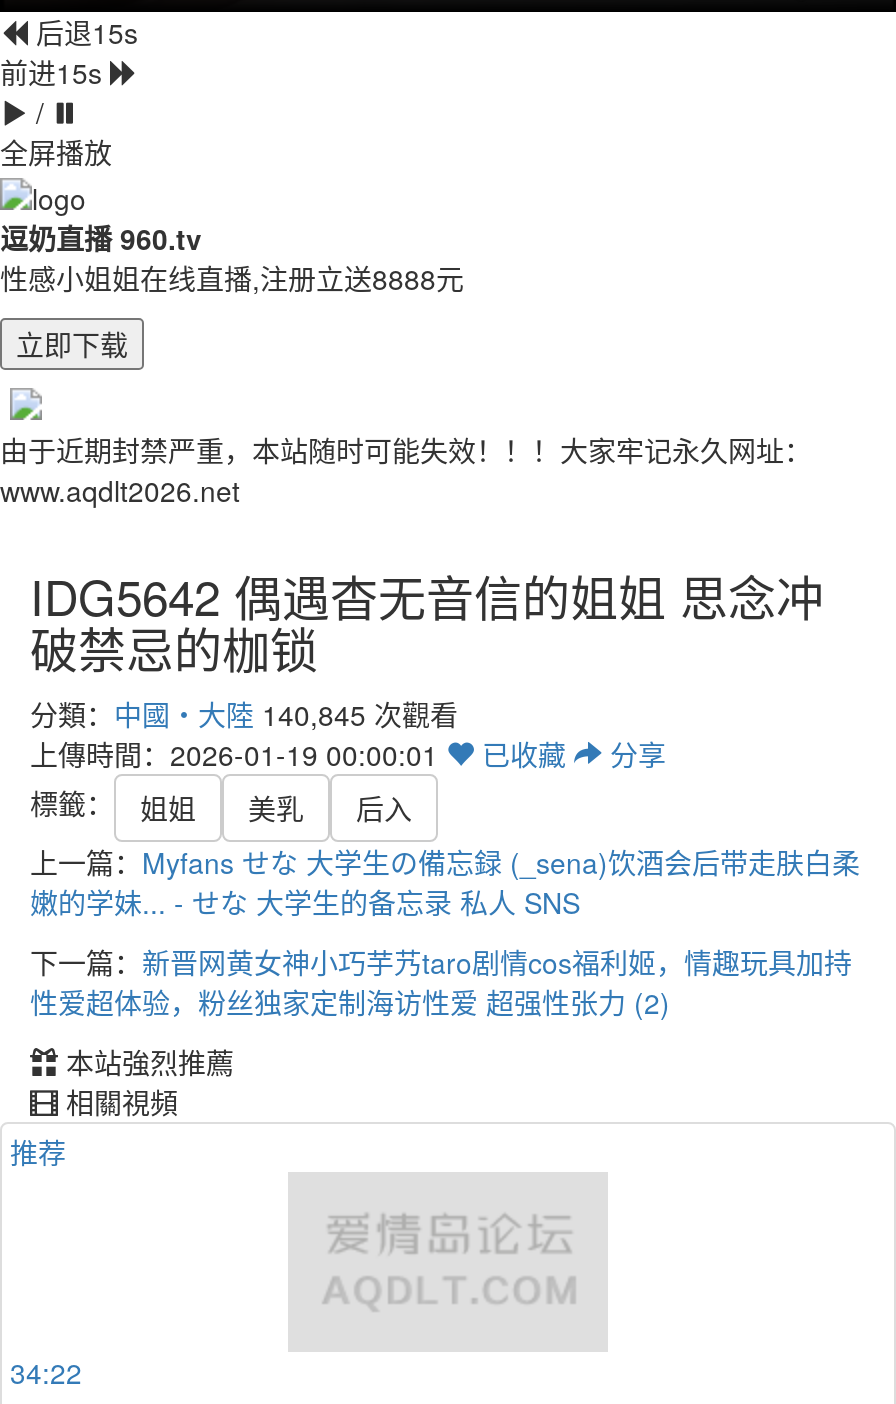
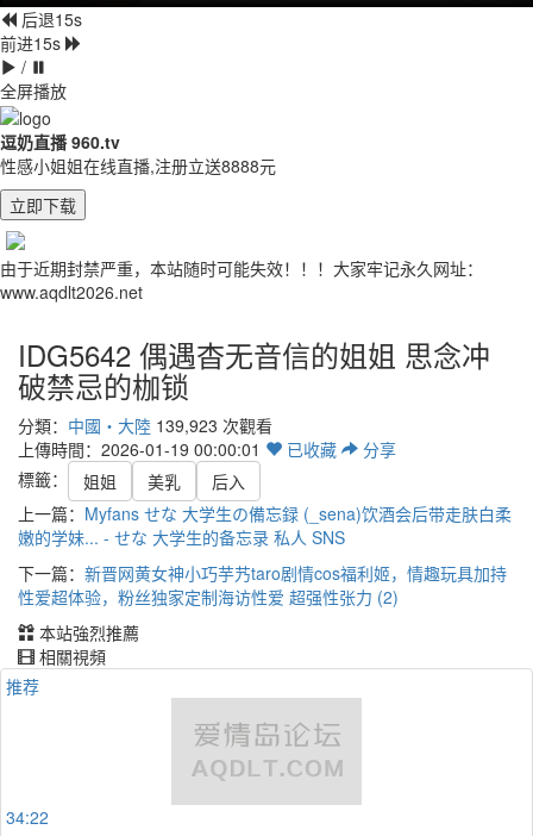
- 分類：中國・大陸 140,845 次觀看
+ 分類：中國・大陸 139,923 次觀看
